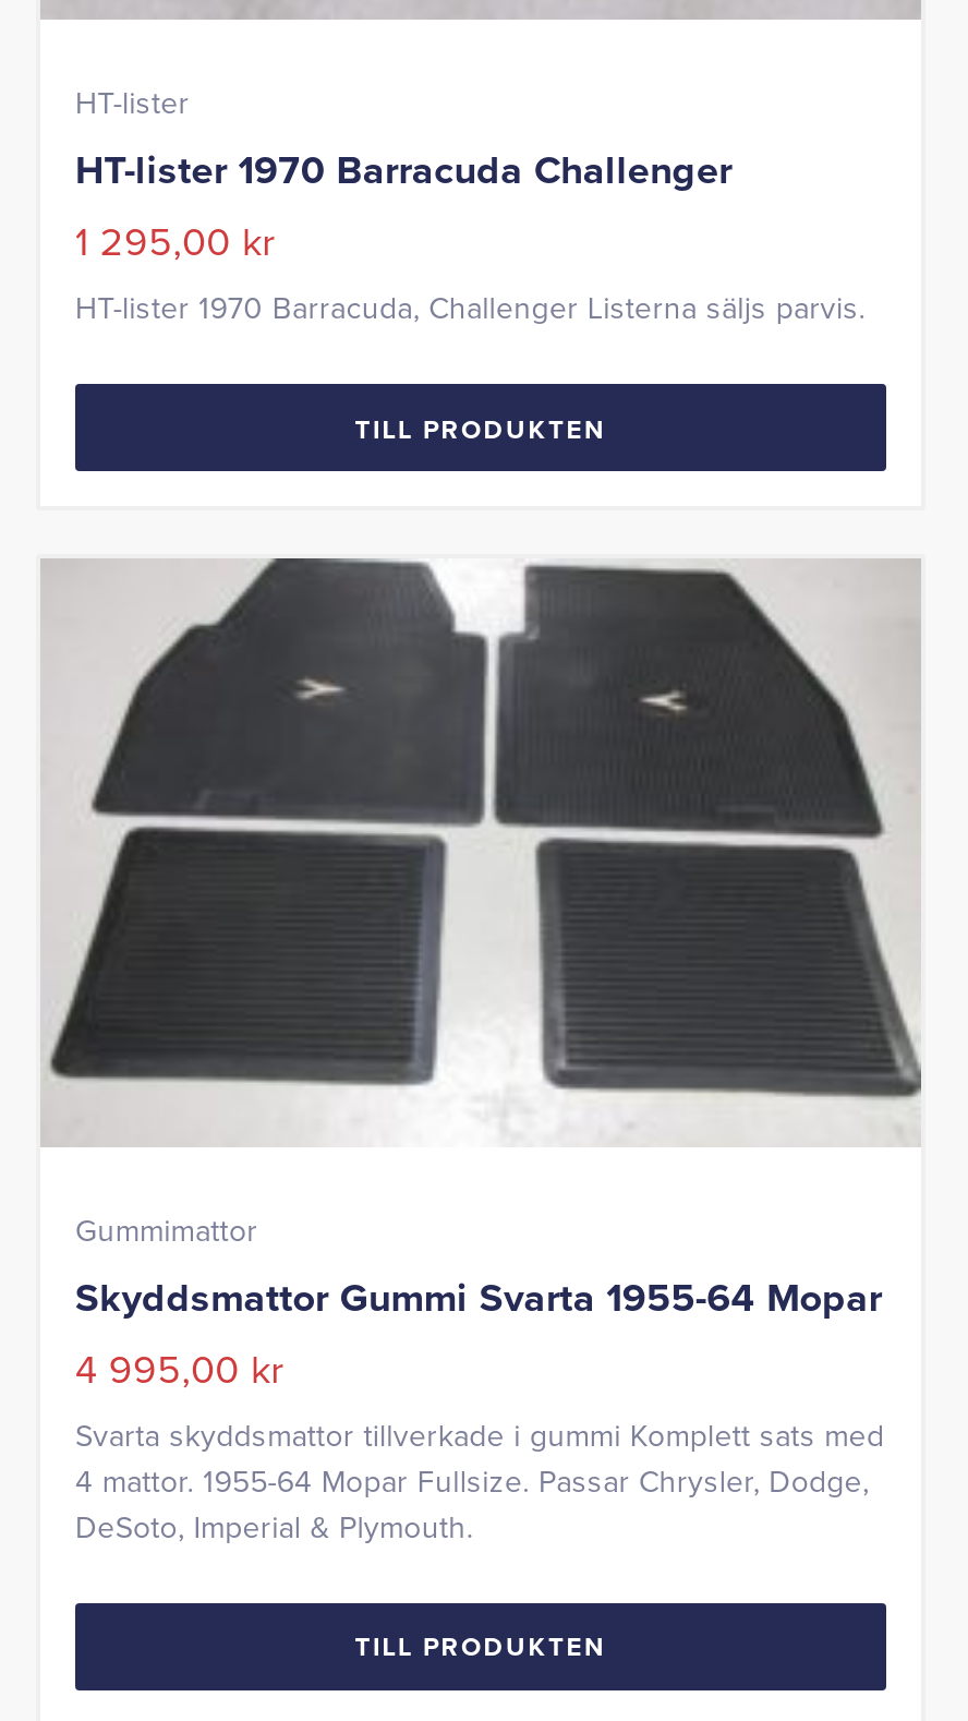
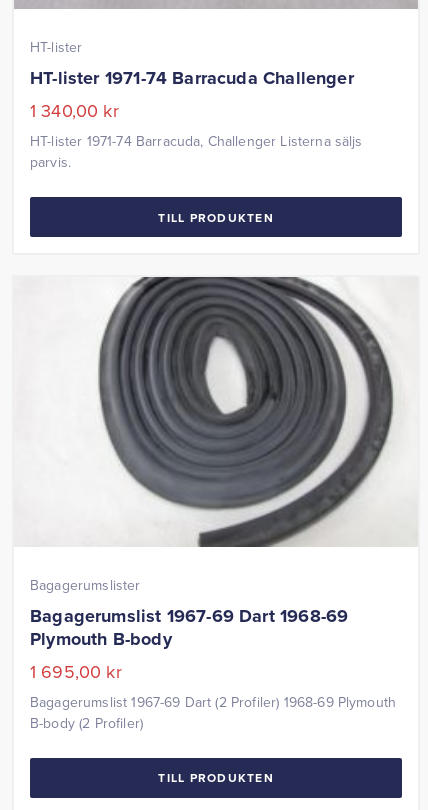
- HT-lister 1970 Barracuda Challenger
- 1 295,00 kr
- HT-lister 1970 Barracuda, Challenger Listerna säljs parvis.
+ HT-lister 1971-74 Barracuda Challenger
+ 1 340,00 kr
+ HT-lister 1971-74 Barracuda, Challenger Listerna säljs
+ parvis.

- [image]
- Gummimattor
- Skyddsmattor Gummi Svarta 1955-64 Mopar
- 4 995,00 kr
- Svarta skyddsmattor tillverkade i gummi Komplett sats med
- 4 mattor. 1955-64 Mopar Fullsize. Passar Chrysler, Dodge,
- DeSoto, Imperial & Plymouth.
+ [image]
+ Bagagerumslister
+ Bagagerumslist 1967-69 Dart 1968-69
+ Plymouth B-body
+ 1 695,00 kr
+ Bagagerumslist 1967-69 Dart (2 Profiler) 1968-69 Plymouth
+ B-body (2 Profiler)
